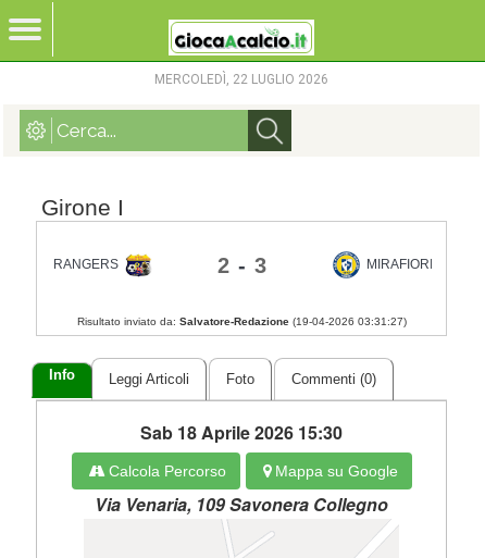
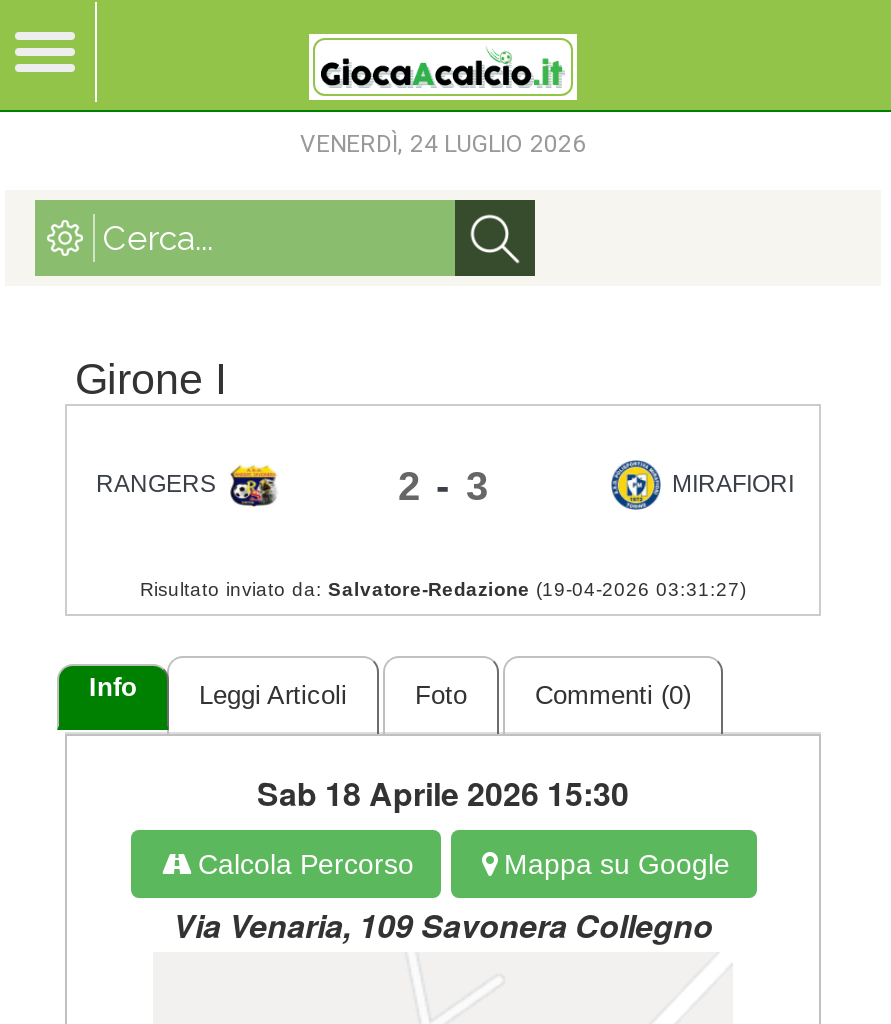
- MERCOLEDÌ, 22 LUGLIO 2026
+ VENERDÌ, 24 LUGLIO 2026
